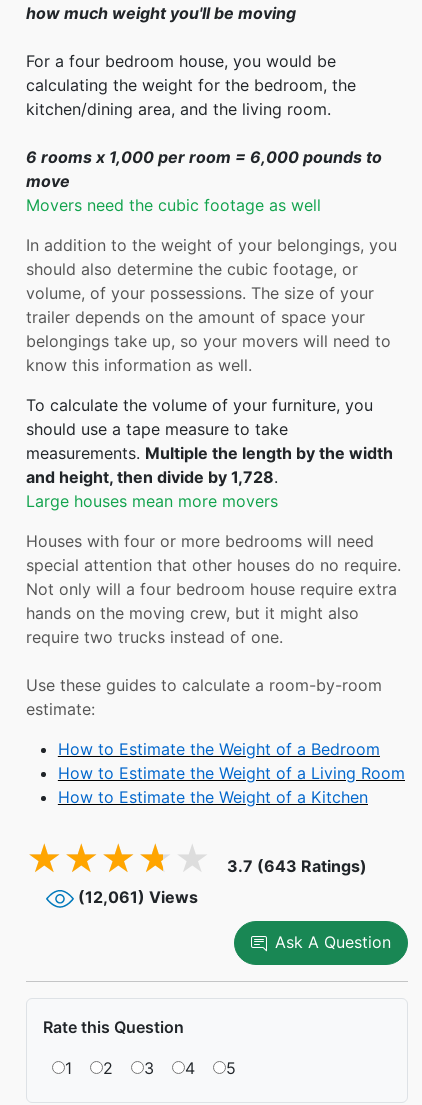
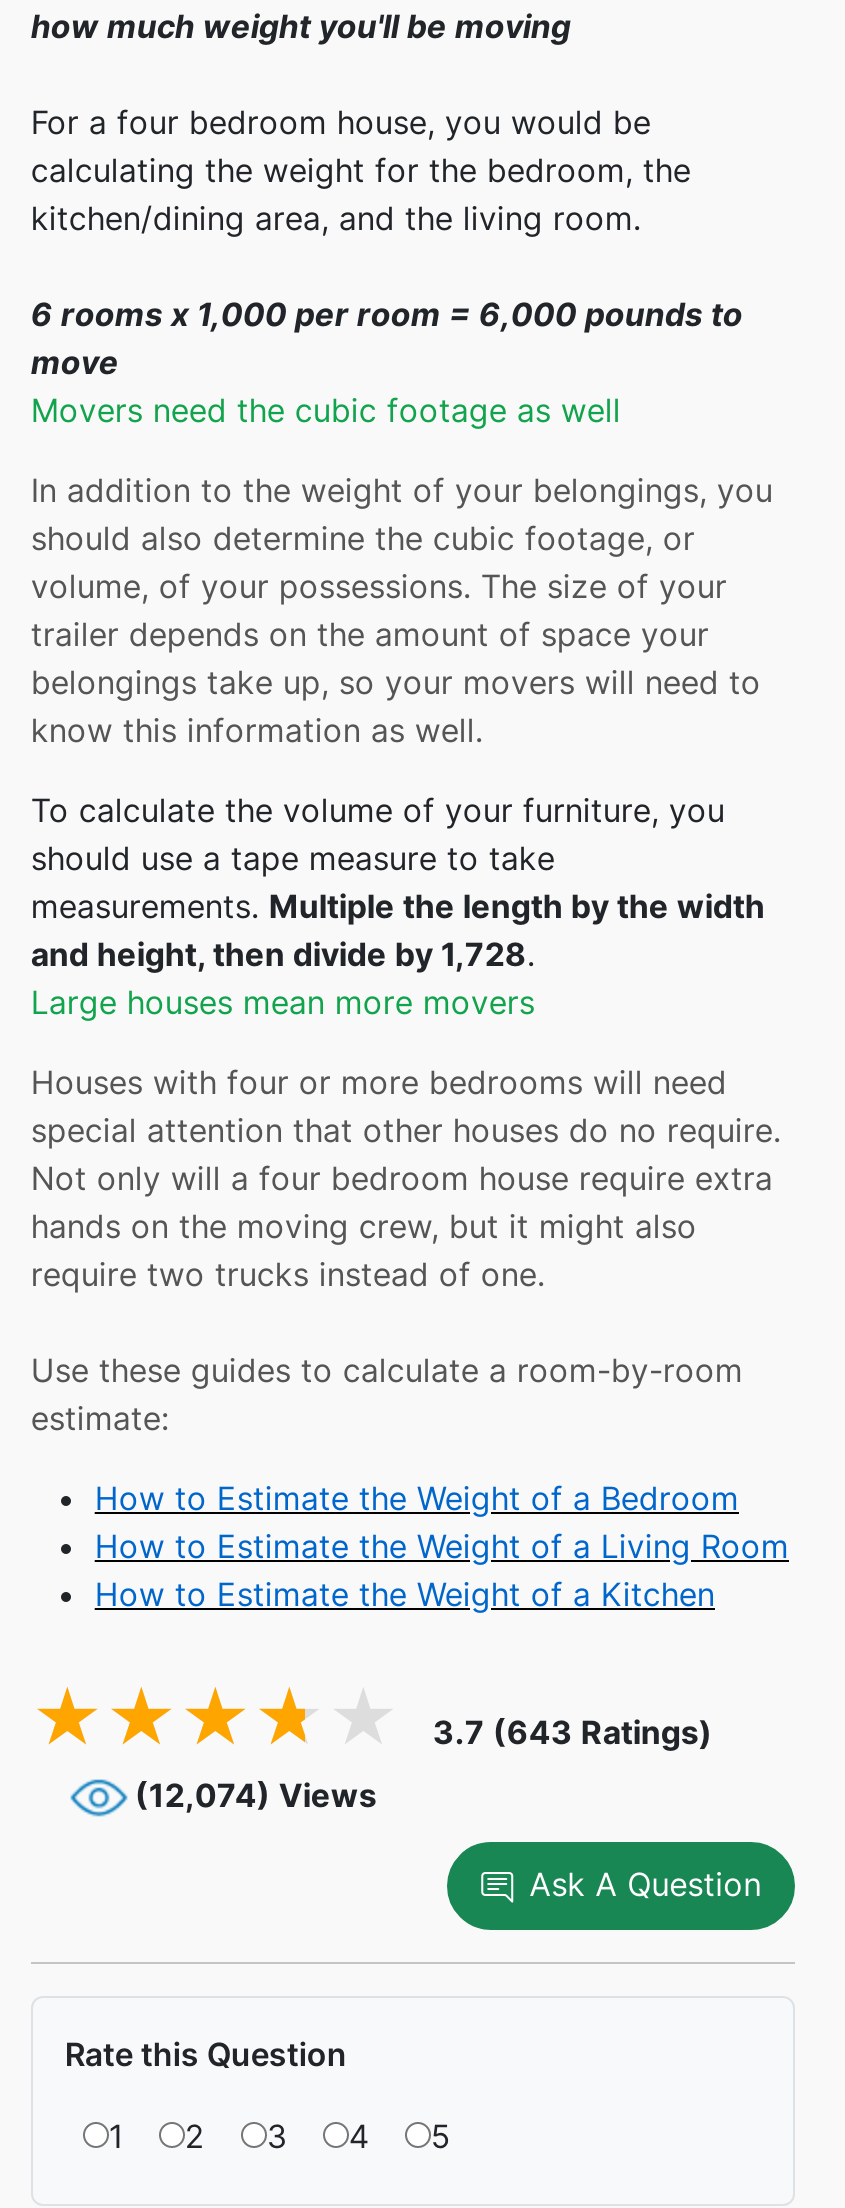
- (12,061) Views
+ (12,074) Views
